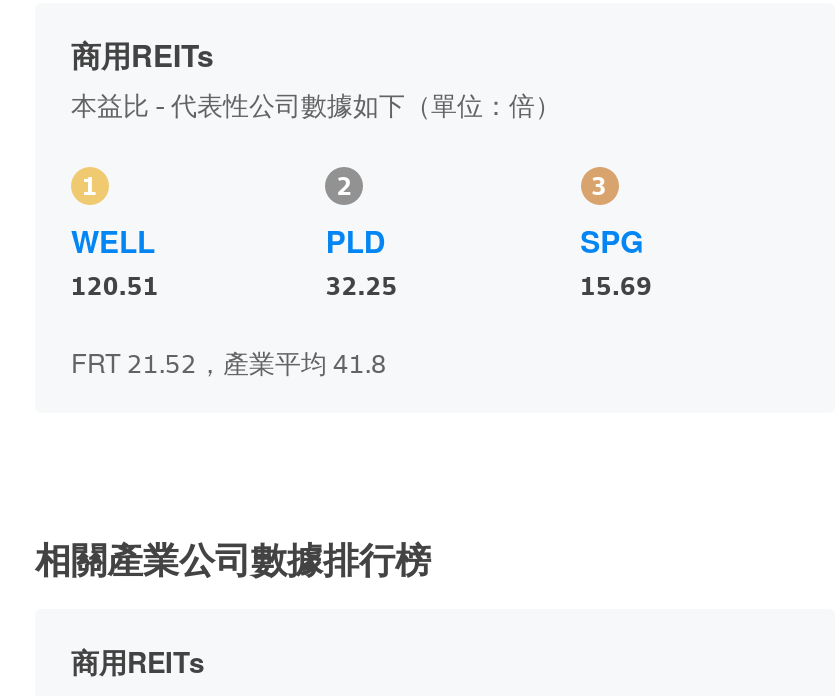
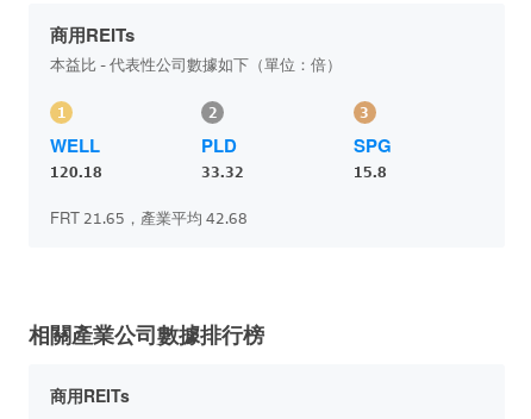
- 120.51
+ 120.18

- 32.25
+ 33.32

- 15.69
+ 15.8

- FRT 21.52，產業平均 41.8
+ FRT 21.65，產業平均 42.68
